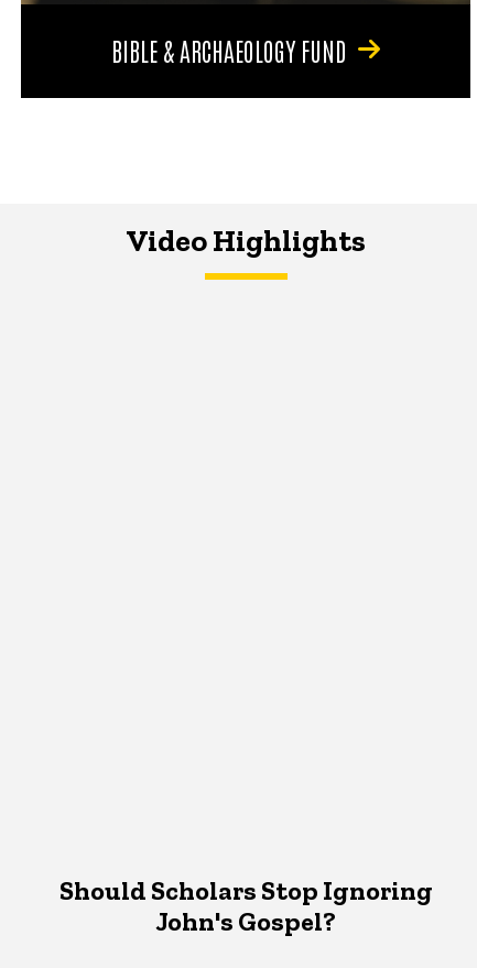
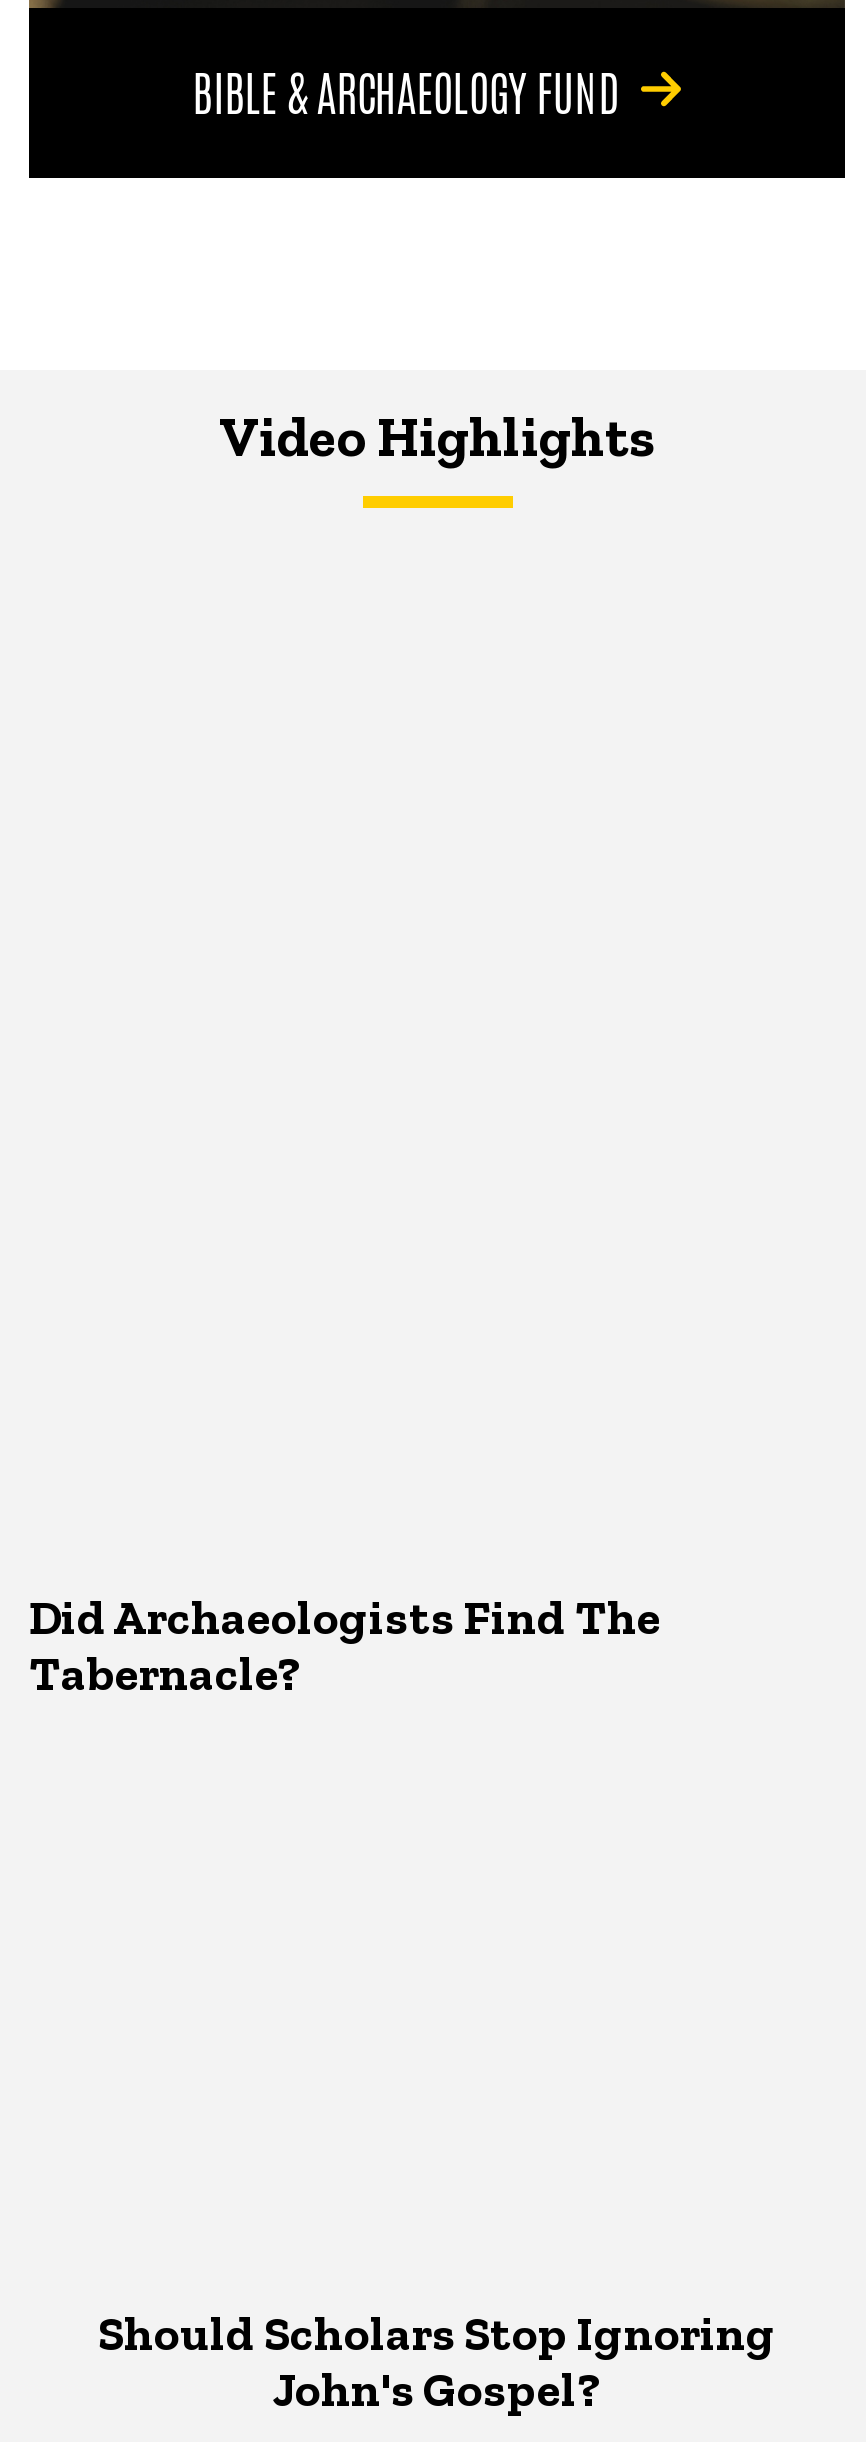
+ Did Archaeologists Find The
+ Tabernacle?
